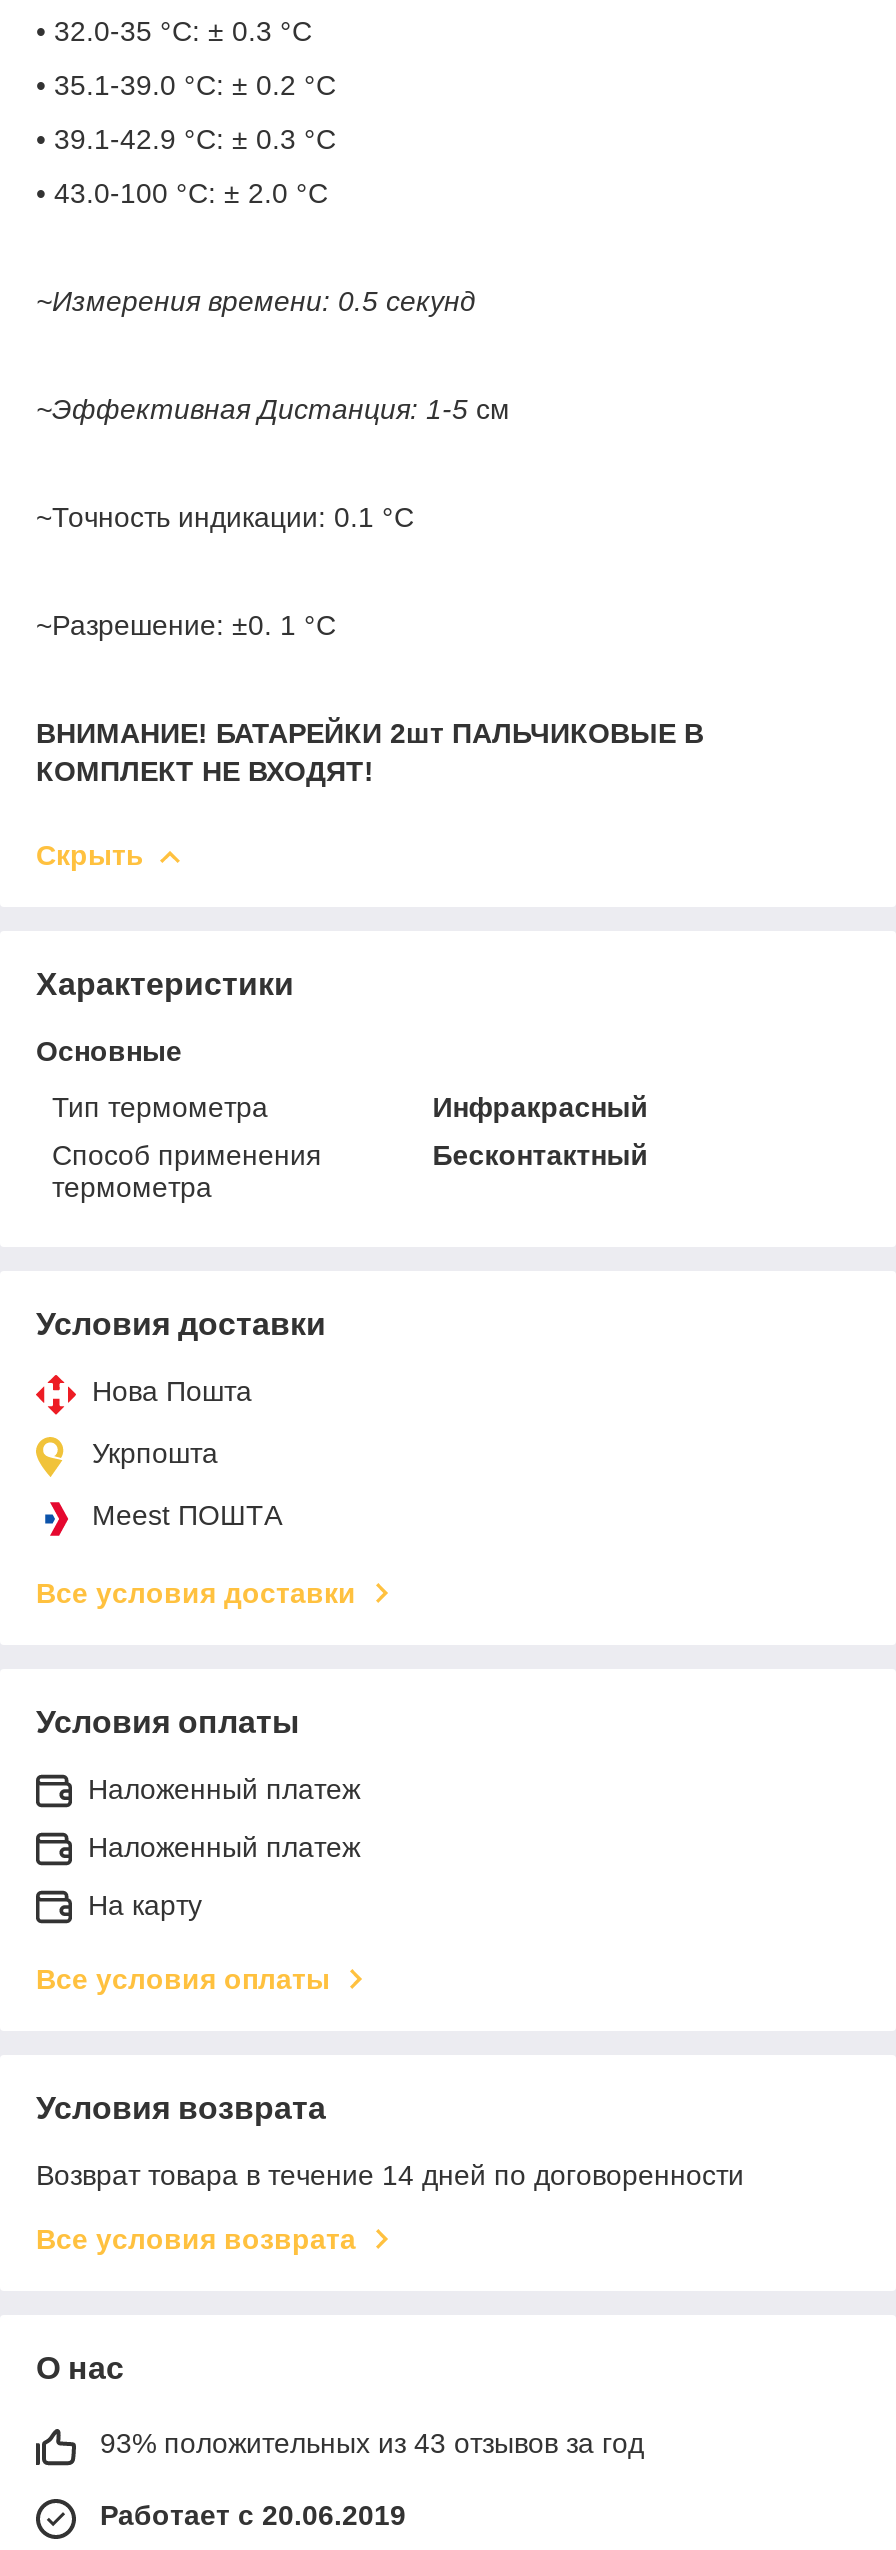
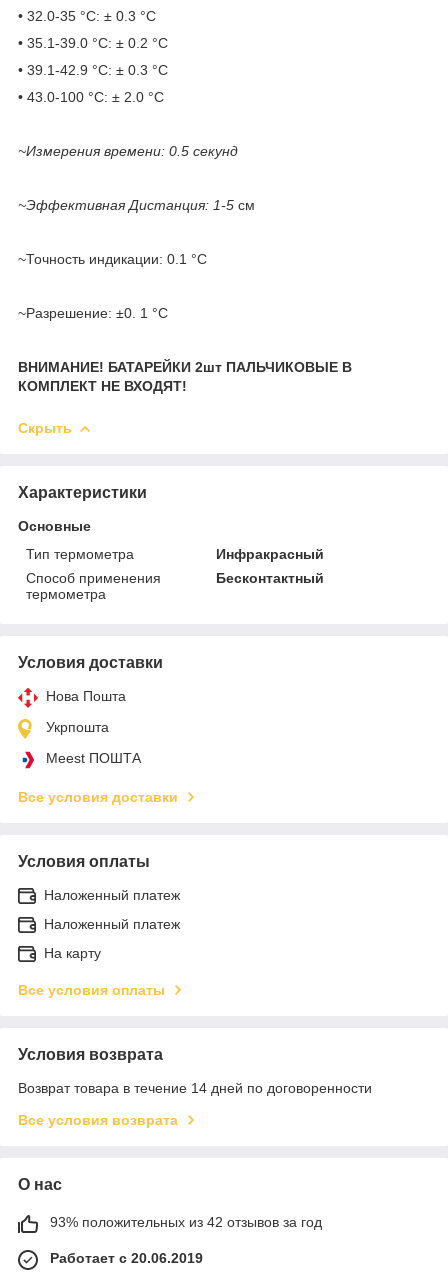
- 93% положительных из 43 отзывов за год
+ 93% положительных из 42 отзывов за год
